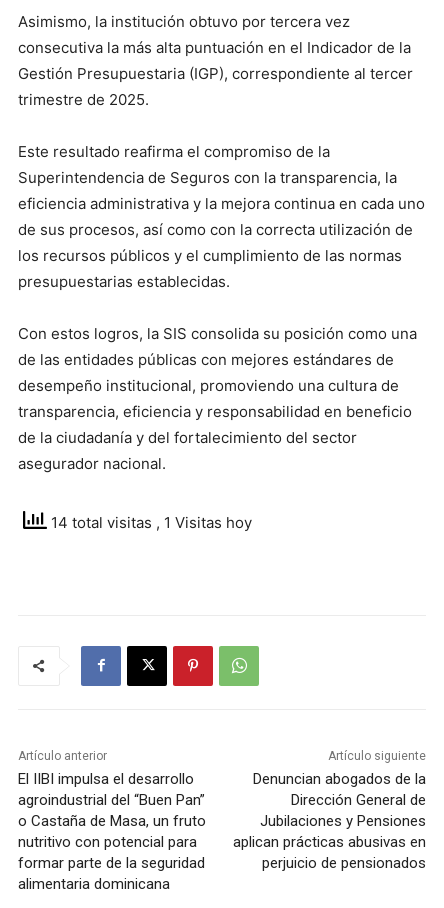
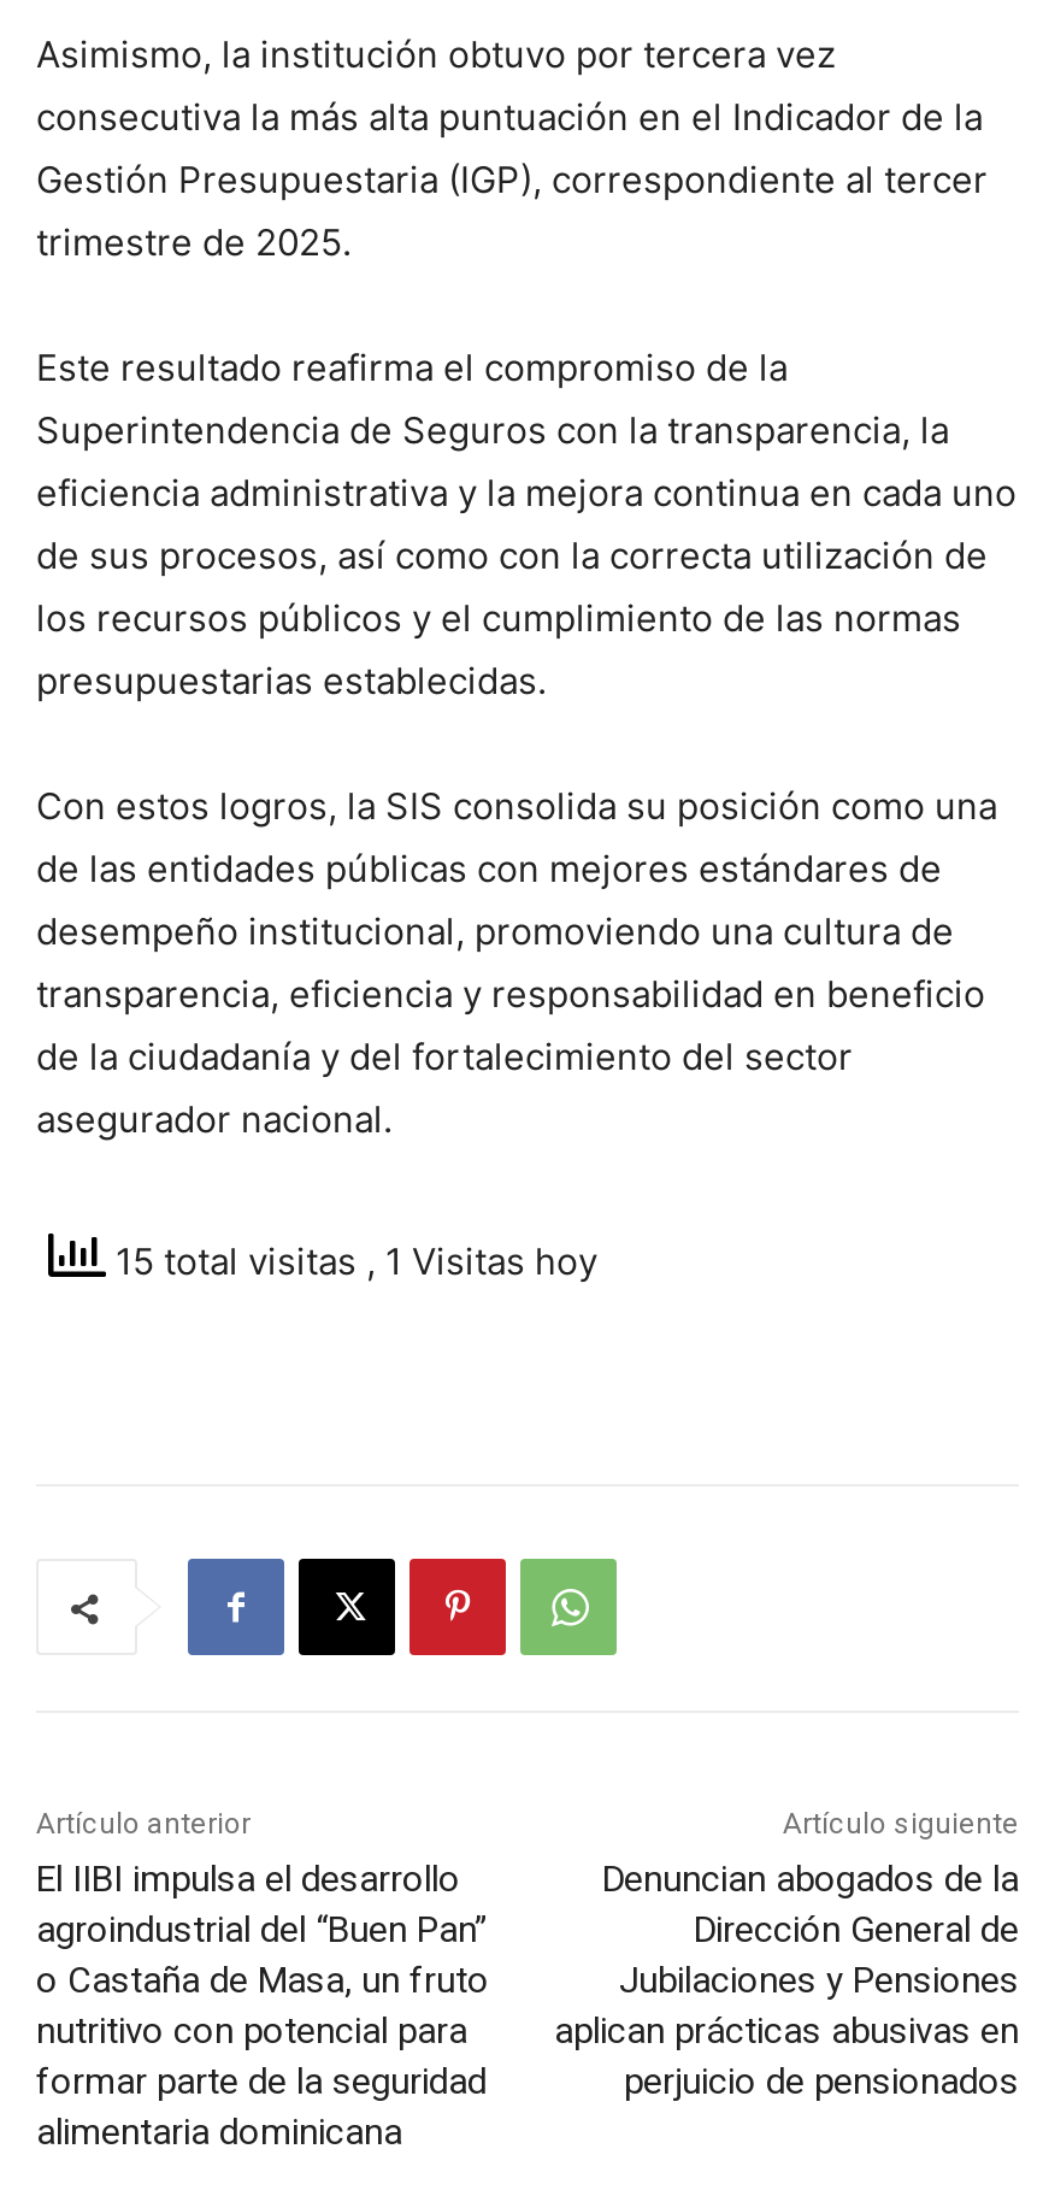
- 14 total visitas, 1 Visitas hoy
+ 15 total visitas, 1 Visitas hoy
